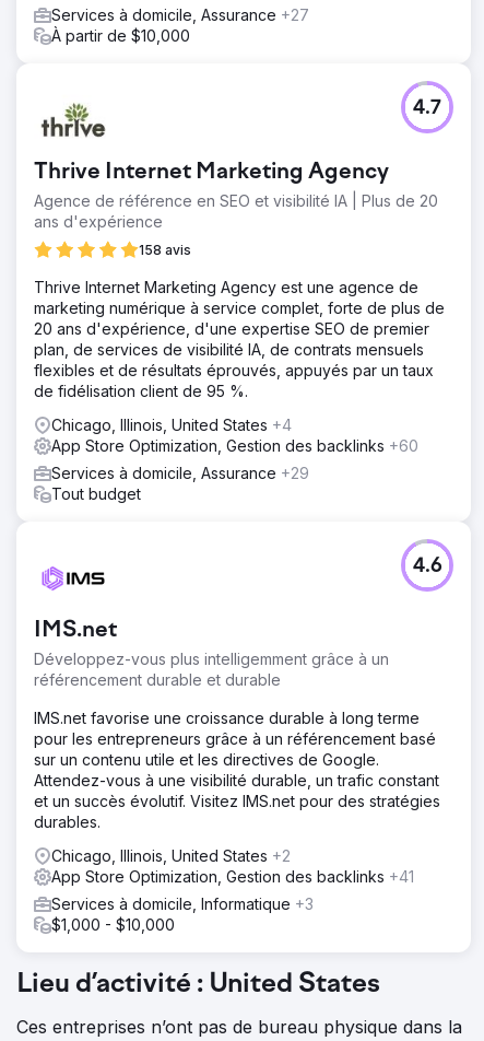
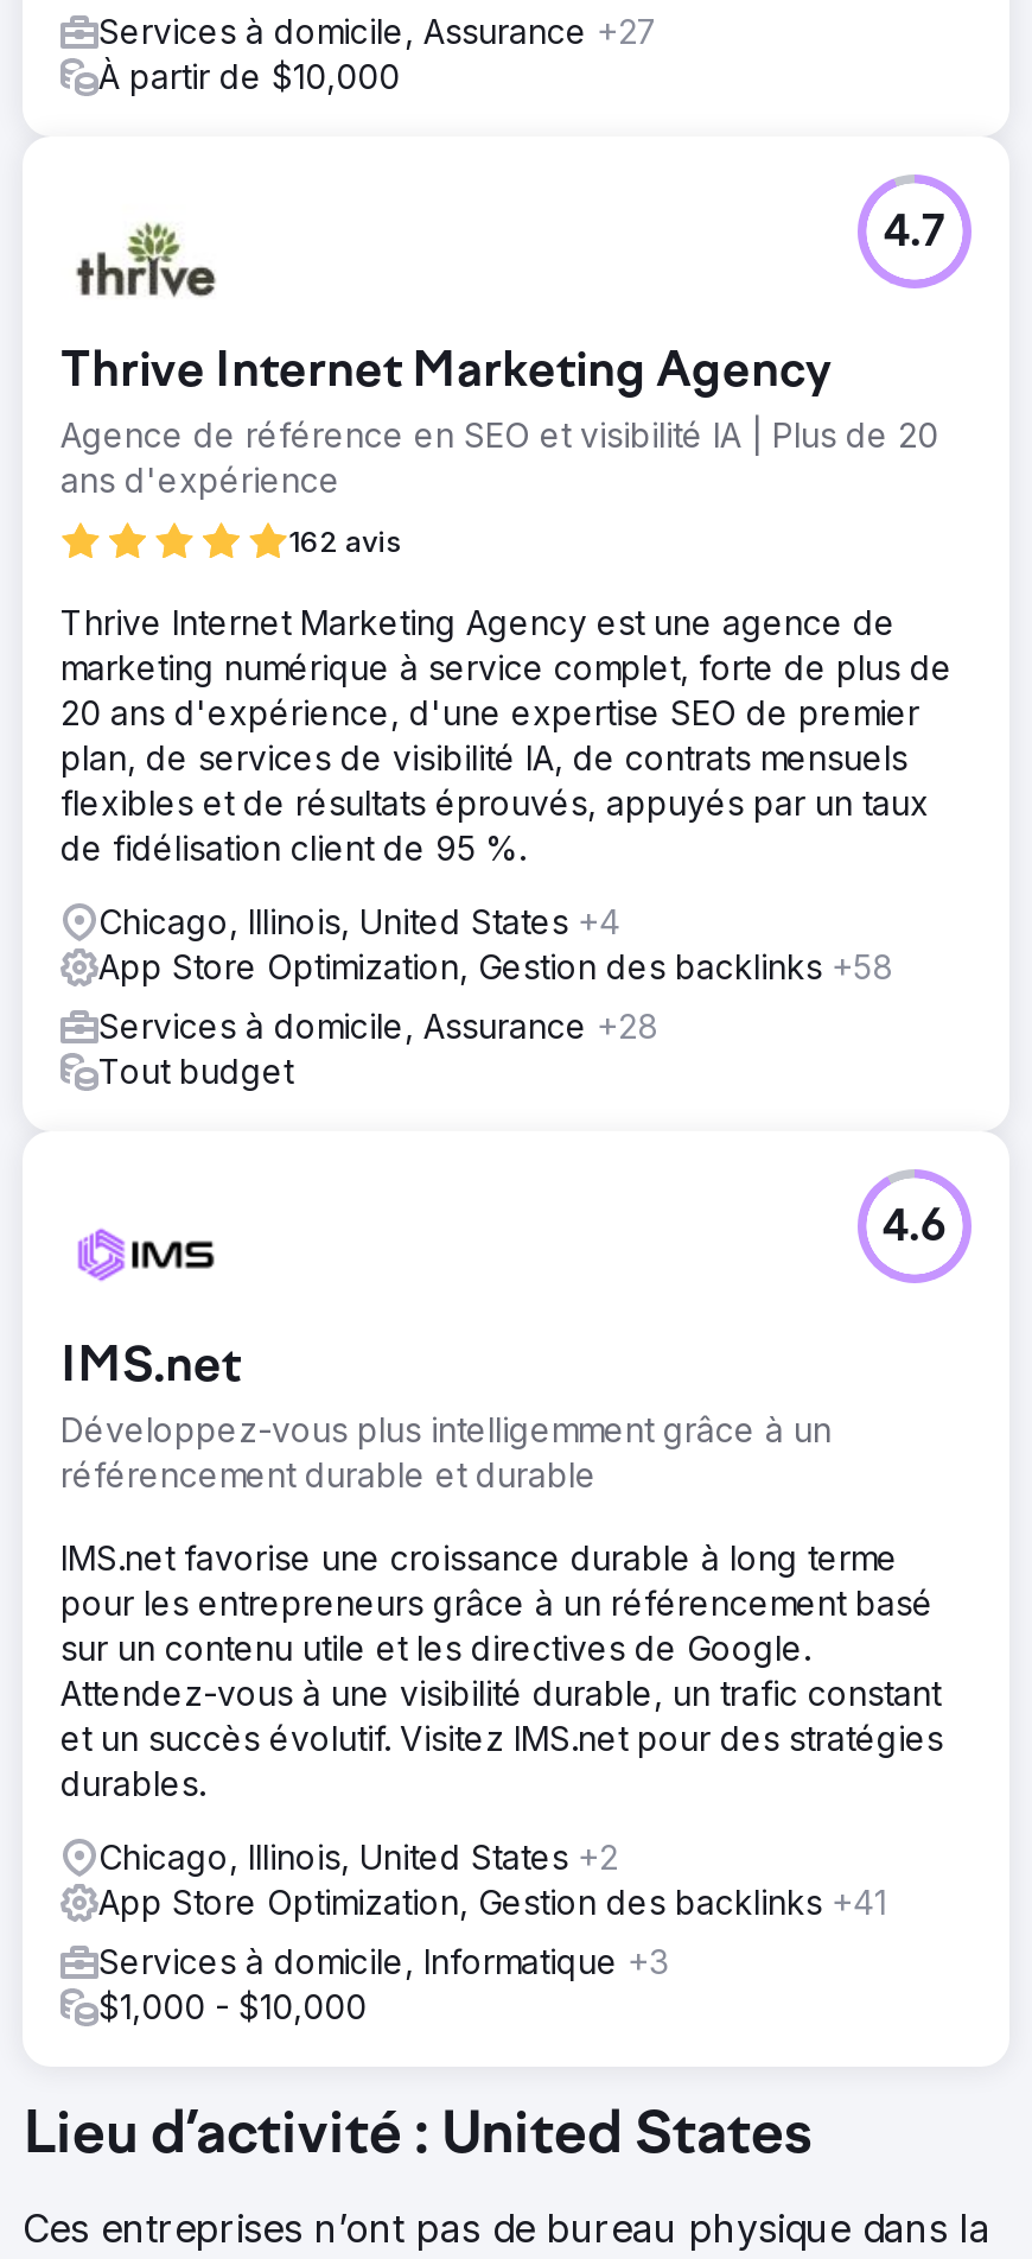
- 158 avis
+ 162 avis

- App Store Optimization, Gestion des backlinks +60
+ App Store Optimization, Gestion des backlinks +58

- Services à domicile, Assurance +29
+ Services à domicile, Assurance +28
